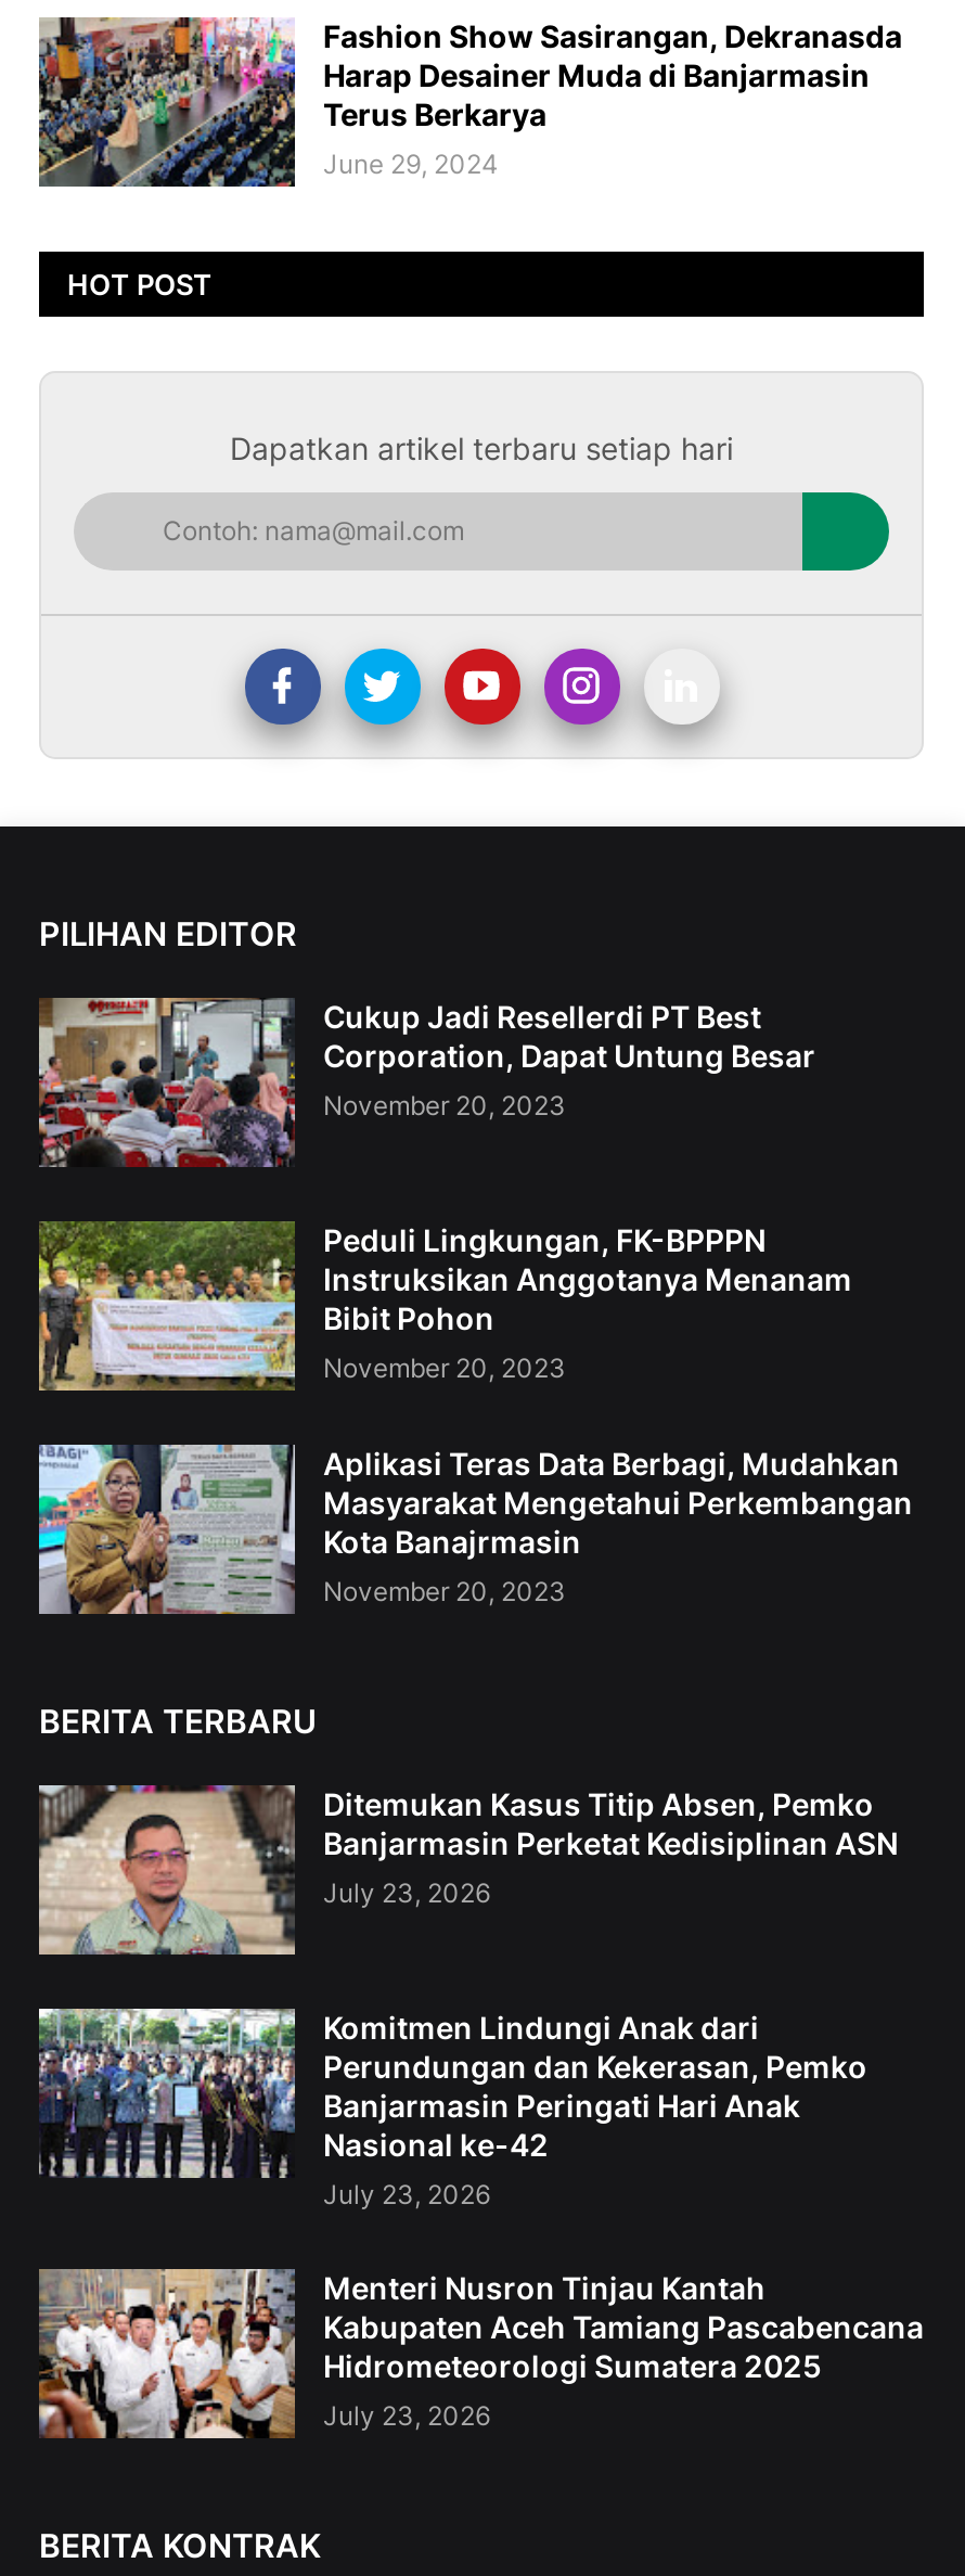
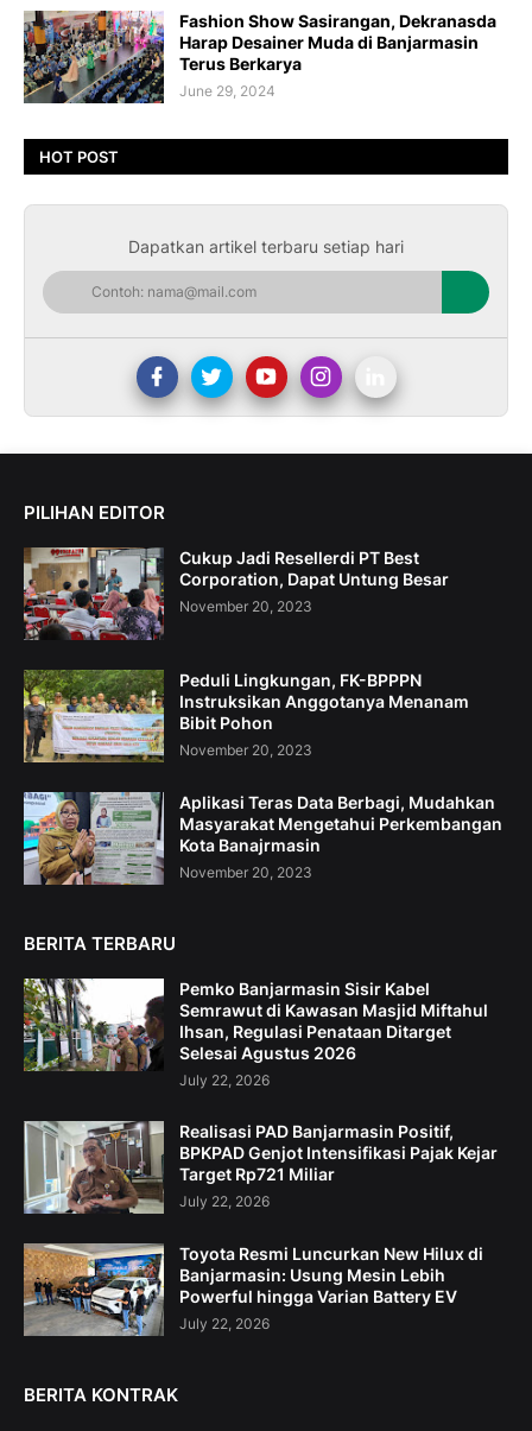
- [image]
- Ditemukan Kasus Titip Absen, Pemko
- Banjarmasin Perketat Kedisiplinan ASN
- July 23, 2026
+ [image]
+ Pemko Banjarmasin Sisir Kabel
+ Semrawut di Kawasan Masjid Miftahul
+ Ihsan, Regulasi Penataan Ditarget
+ Selesai Agustus 2026
+ July 22, 2026

- [image]
- Komitmen Lindungi Anak dari
- Perundungan dan Kekerasan, Pemko
- Banjarmasin Peringati Hari Anak
- Nasional ke-42
- July 23, 2026
+ [image]
+ Realisasi PAD Banjarmasin Positif,
+ BPKPAD Genjot Intensifikasi Pajak Kejar
+ Target Rp721 Miliar
+ July 22, 2026

- [image]
- Menteri Nusron Tinjau Kantah
- Kabupaten Aceh Tamiang Pascabencana
- Hidrometeorologi Sumatera 2025
- July 23, 2026
+ [image]
+ Toyota Resmi Luncurkan New Hilux di
+ Banjarmasin: Usung Mesin Lebih
+ Powerful hingga Varian Battery EV
+ July 22, 2026
